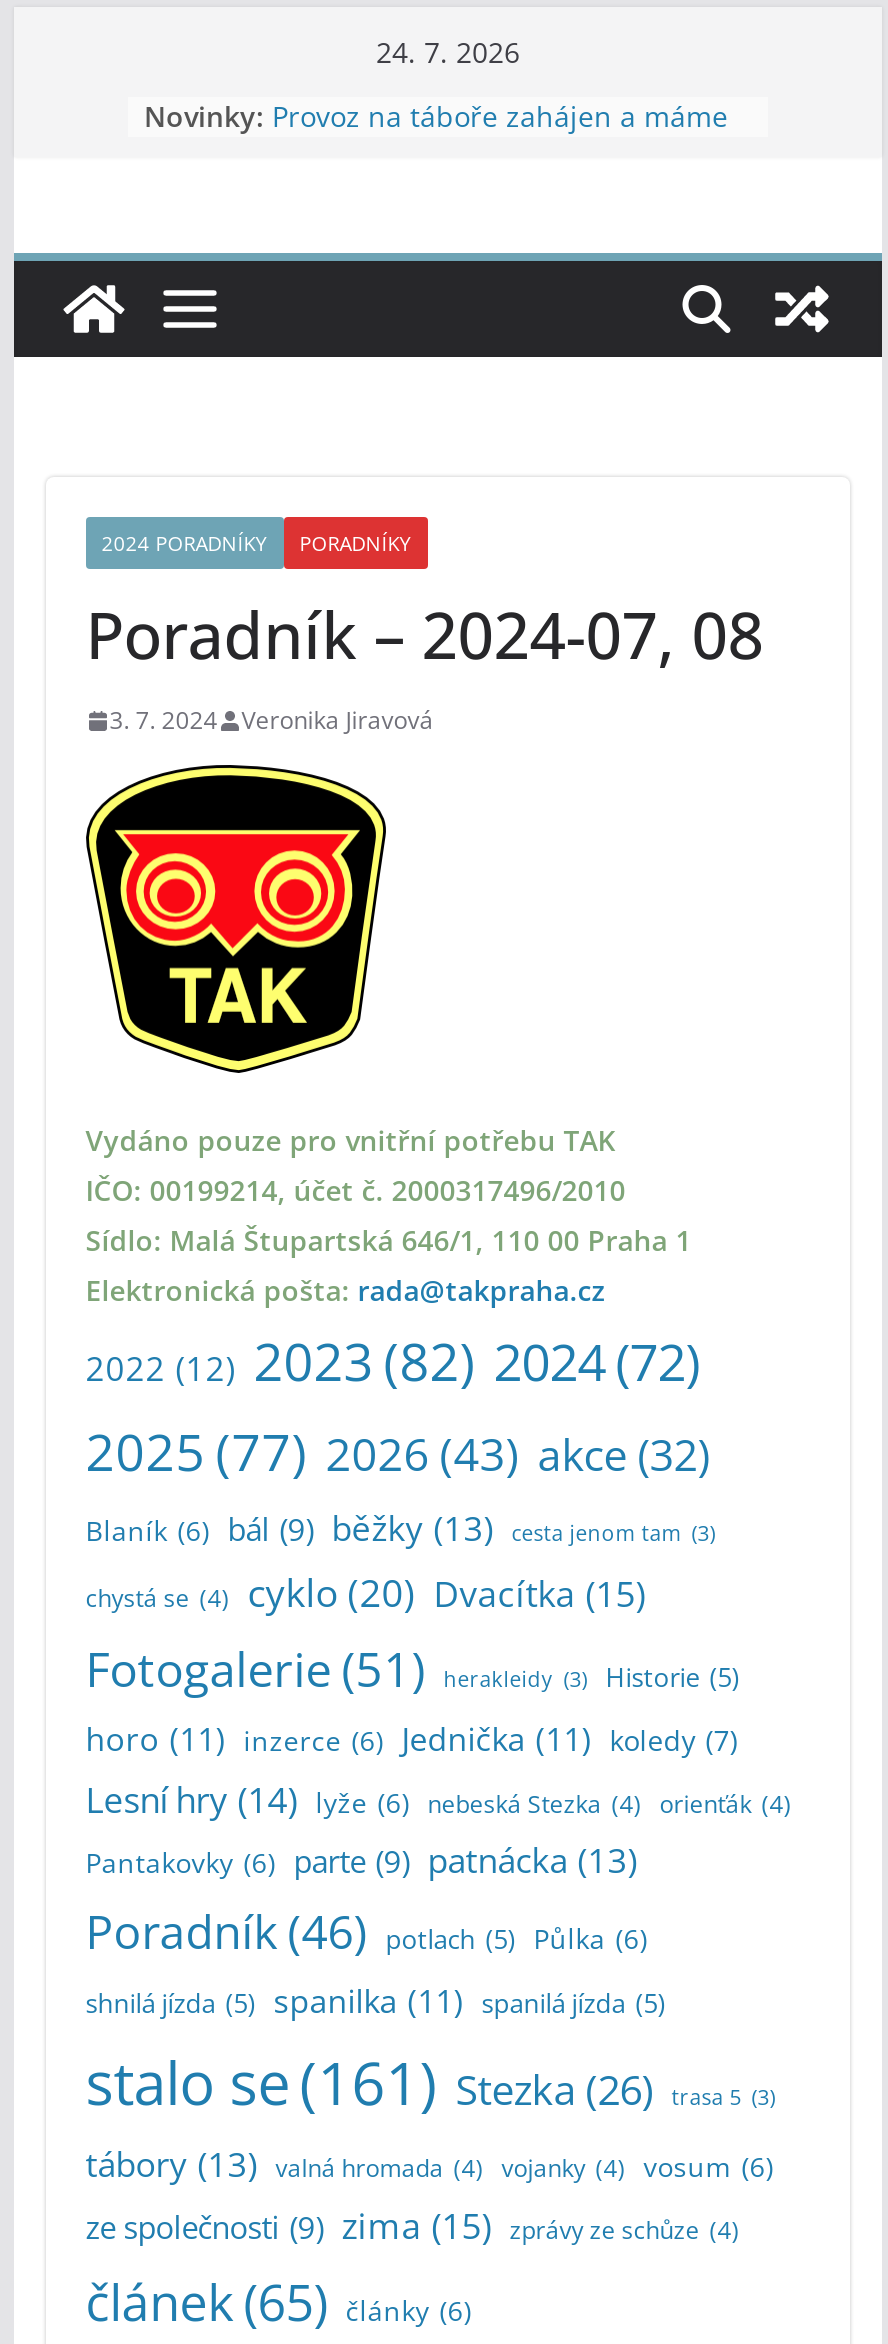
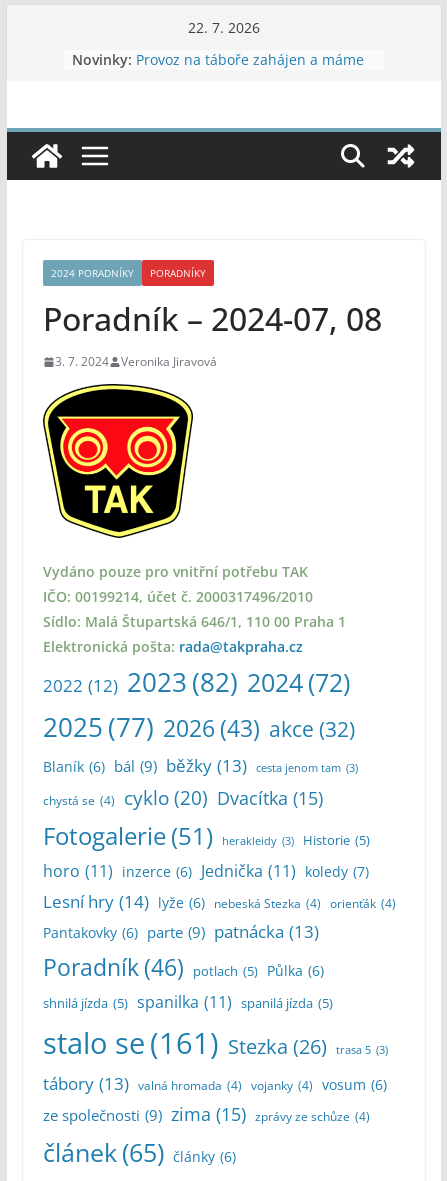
- 24. 7. 2026
+ 22. 7. 2026
